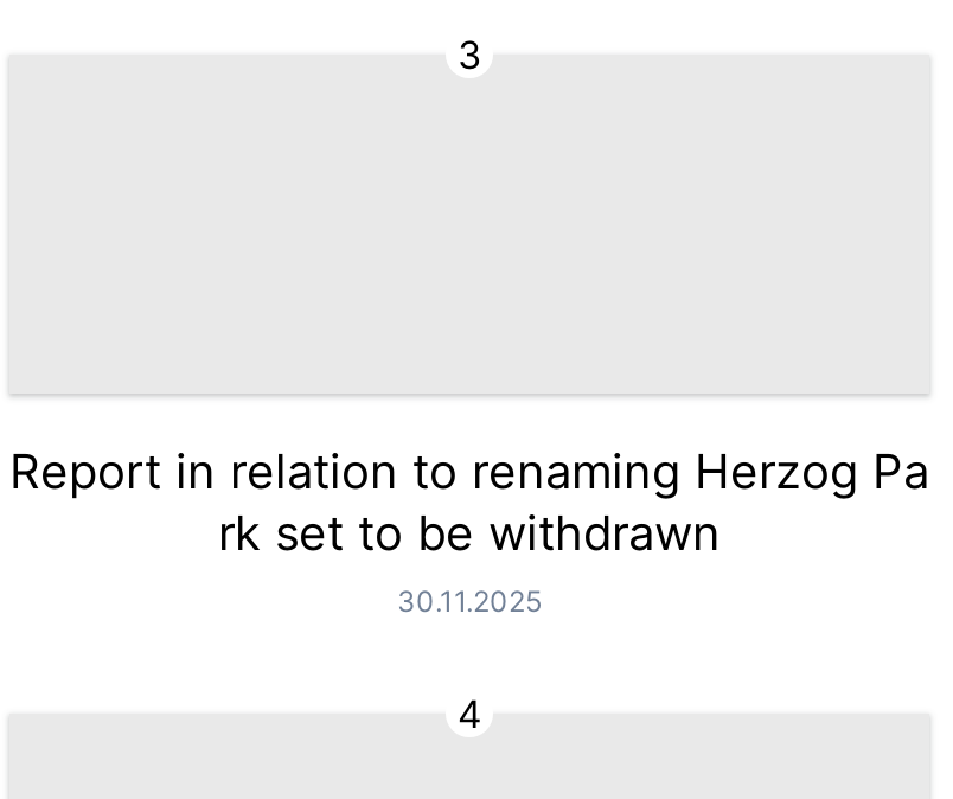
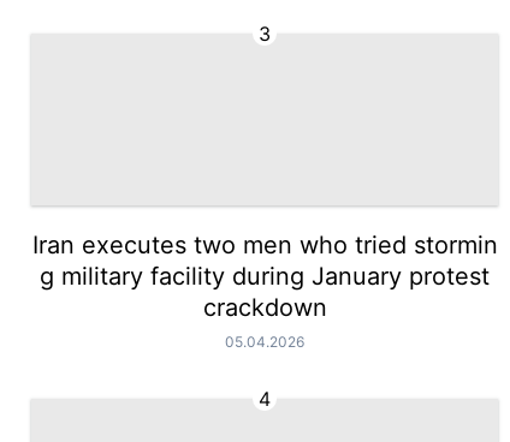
- Report in relation to renaming Herzog Pa
- rk set to be withdrawn
- 30.11.2025
+ Iran executes two men who tried stormin
+ g military facility during January protest
+ crackdown
+ 05.04.2026
